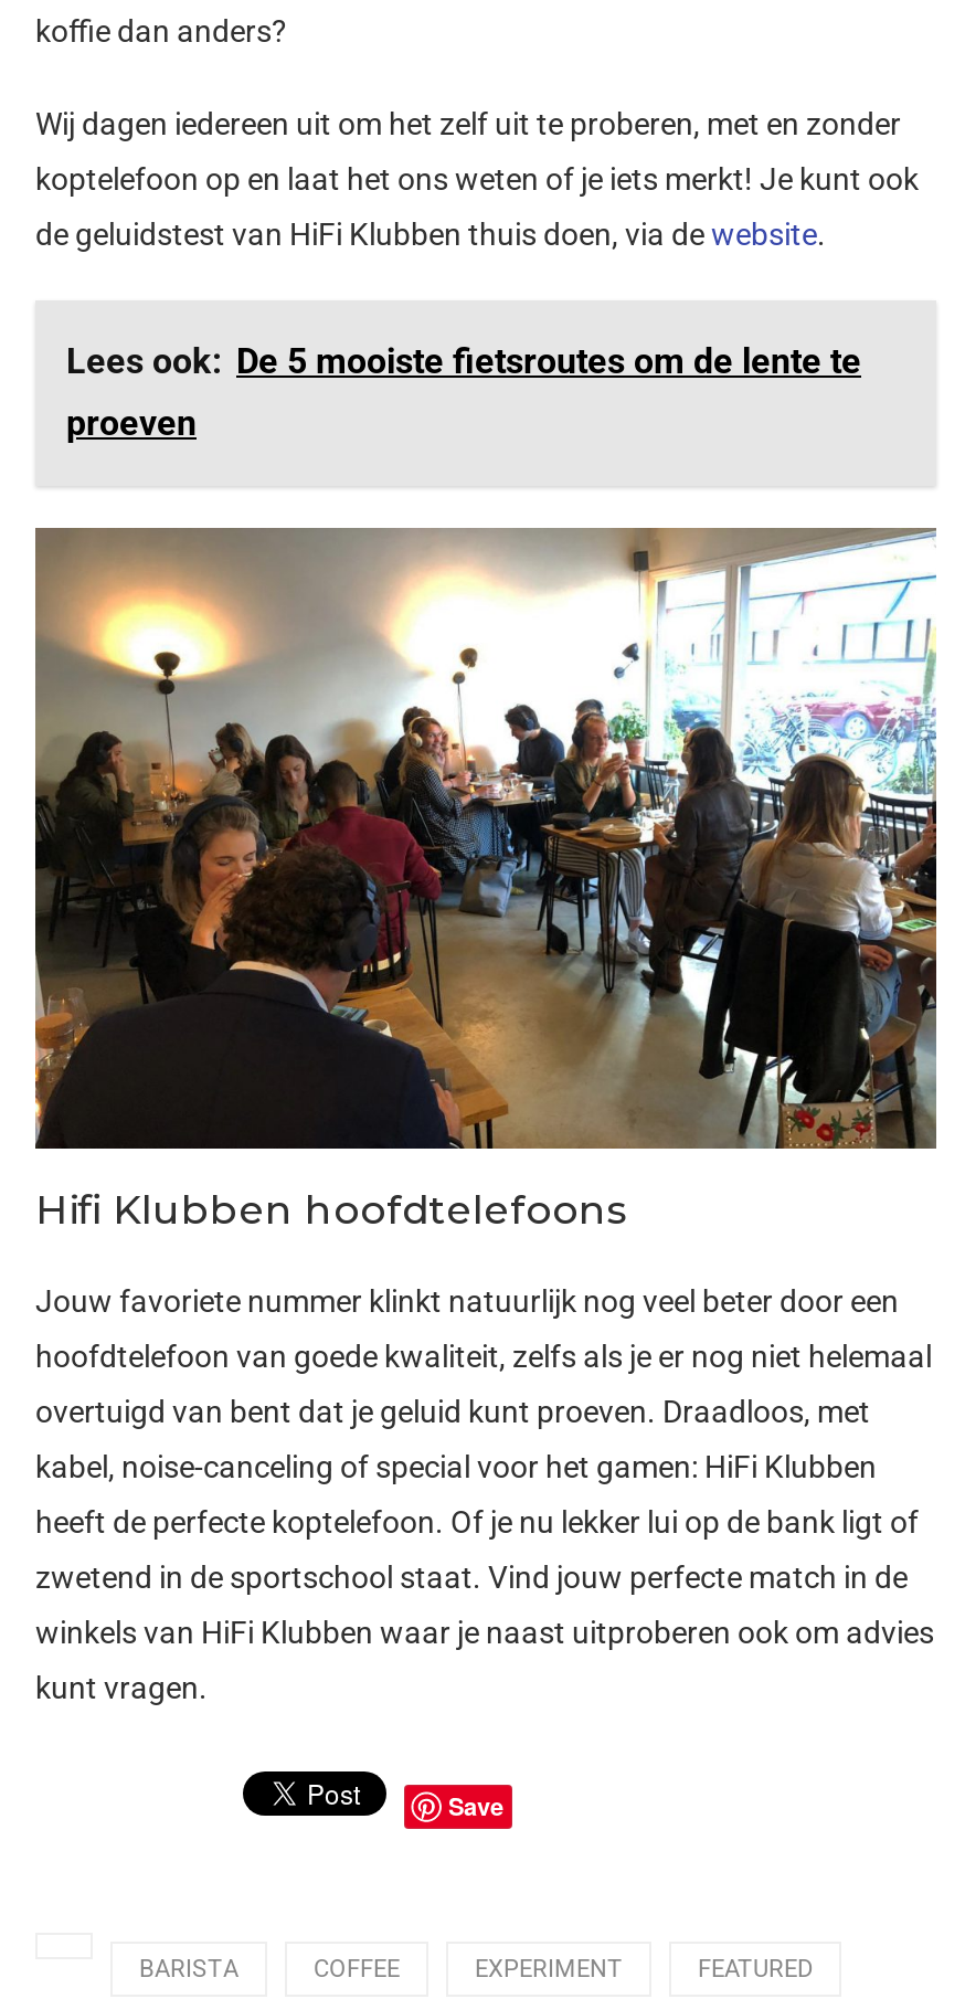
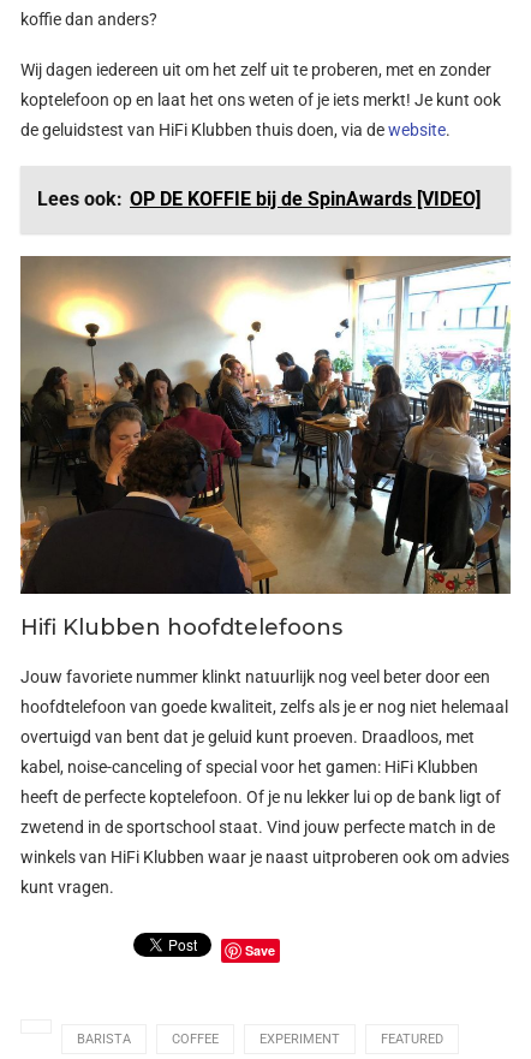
- Lees ook: De 5 mooiste fietsroutes om de lente te
- proeven
+ Lees ook: OP DE KOFFIE bij de SpinAwards [VIDEO]
